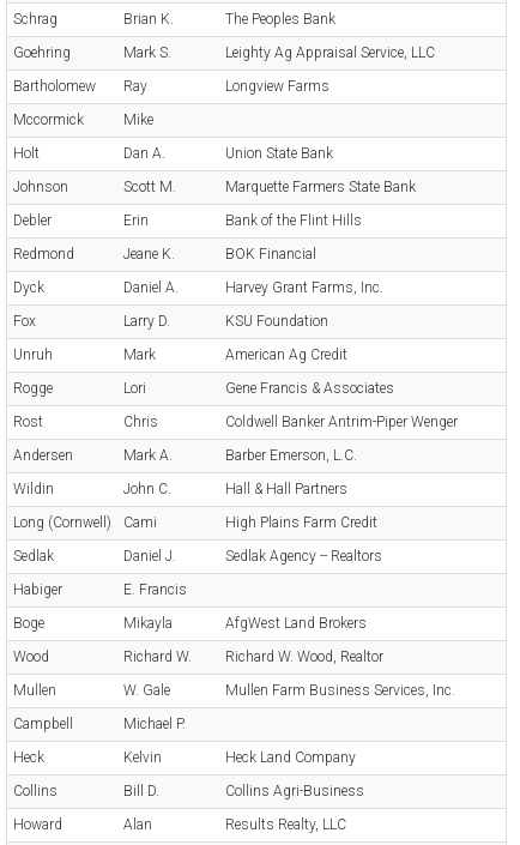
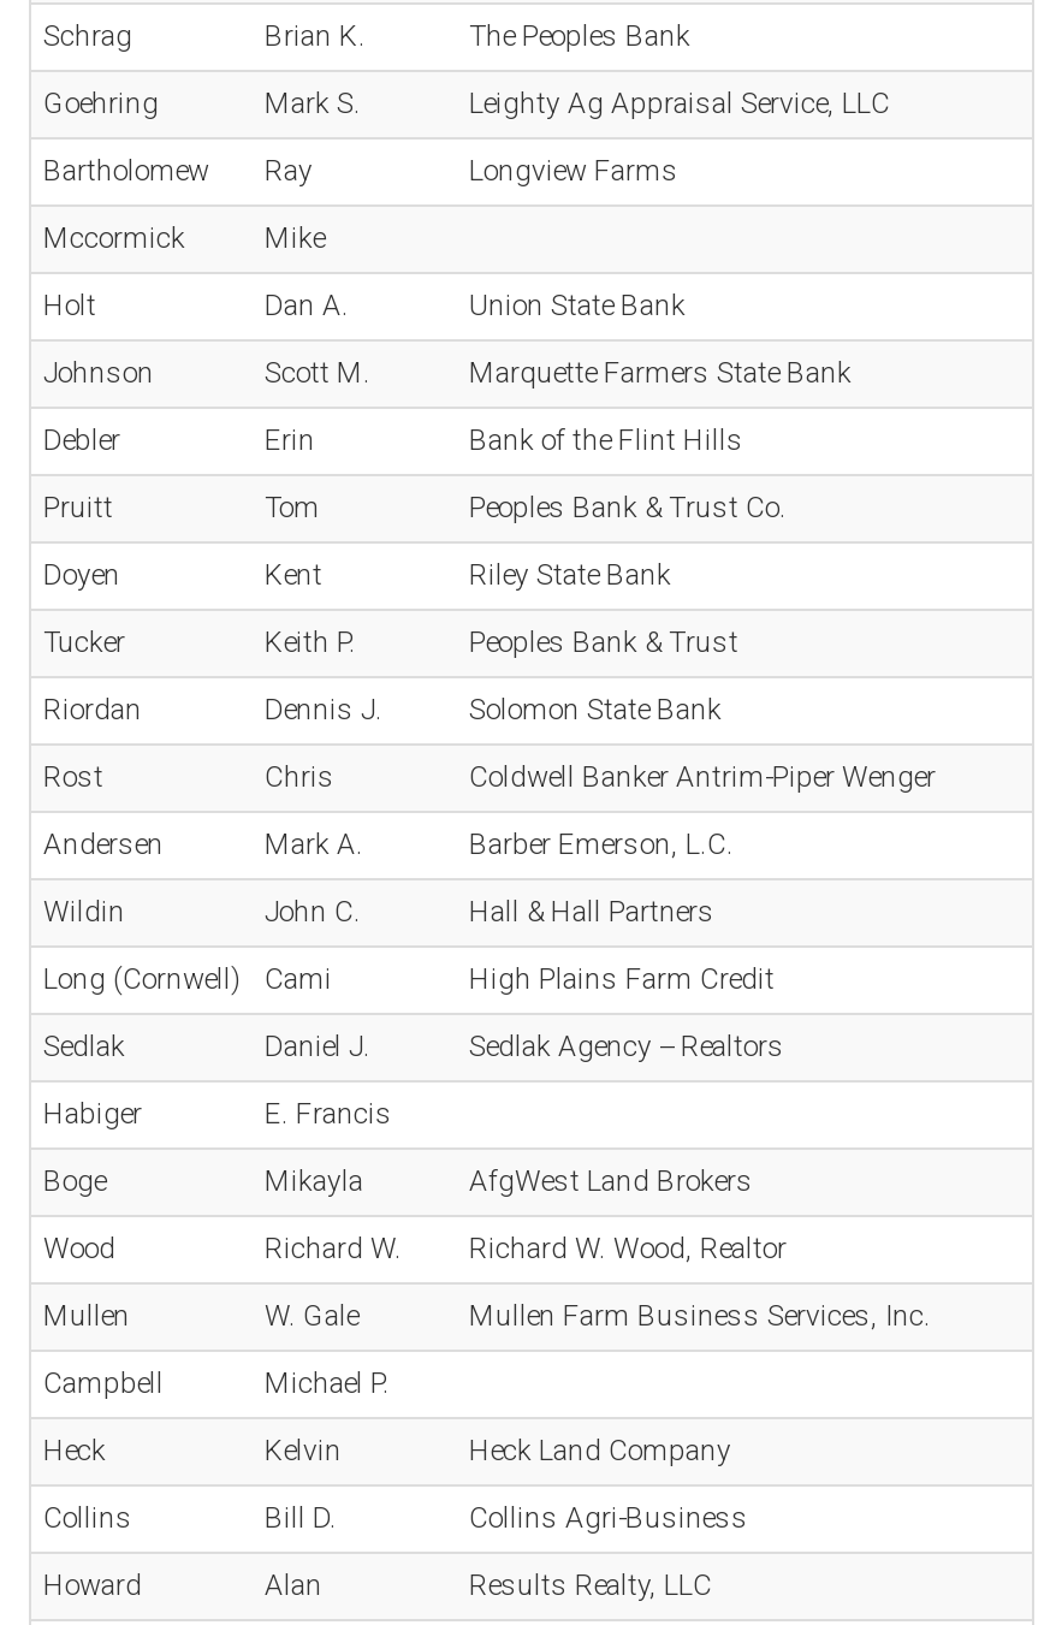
- Redmond
- Jeane K.
- BOK Financial
- Dyck
- Daniel A.
- Harvey Grant Farms, Inc.
- Fox
- Larry D.
- KSU Foundation
- Unruh
- Mark
- American Ag Credit
- Rogge
- Lori
- Gene Francis & Associates
+ Pruitt
+ Tom
+ Peoples Bank & Trust Co.
+ Doyen
+ Kent
+ Riley State Bank
+ Tucker
+ Keith P.
+ Peoples Bank & Trust
+ Riordan
+ Dennis J.
+ Solomon State Bank
